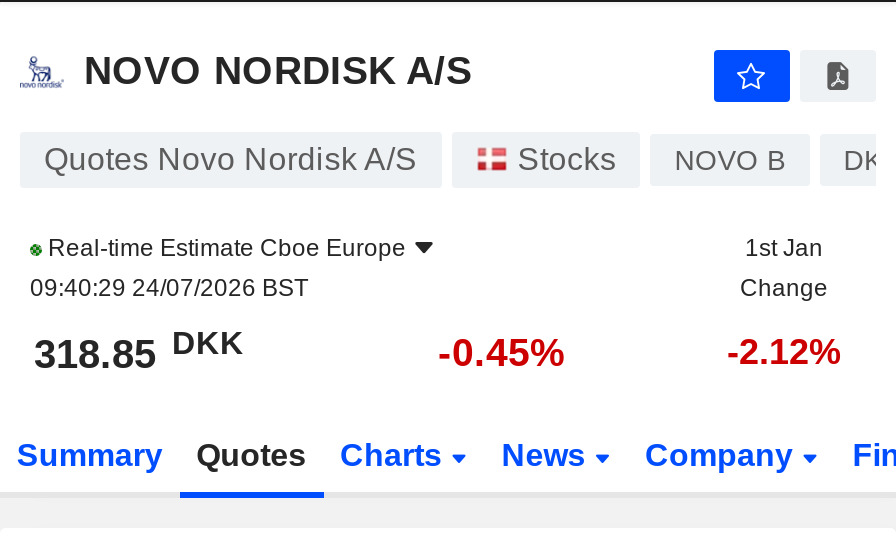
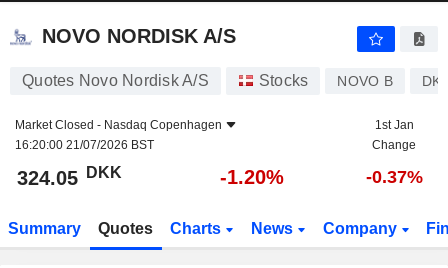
- Real-time Estimate Cboe Europe
- 09:40:29 24/07/2026 BST
+ Market Closed - Nasdaq Copenhagen
+ 16:20:00 21/07/2026 BST

- 318.85 DKK
+ 324.05 DKK

- -0.45%
+ -1.20%

- -2.12%
+ -0.37%
